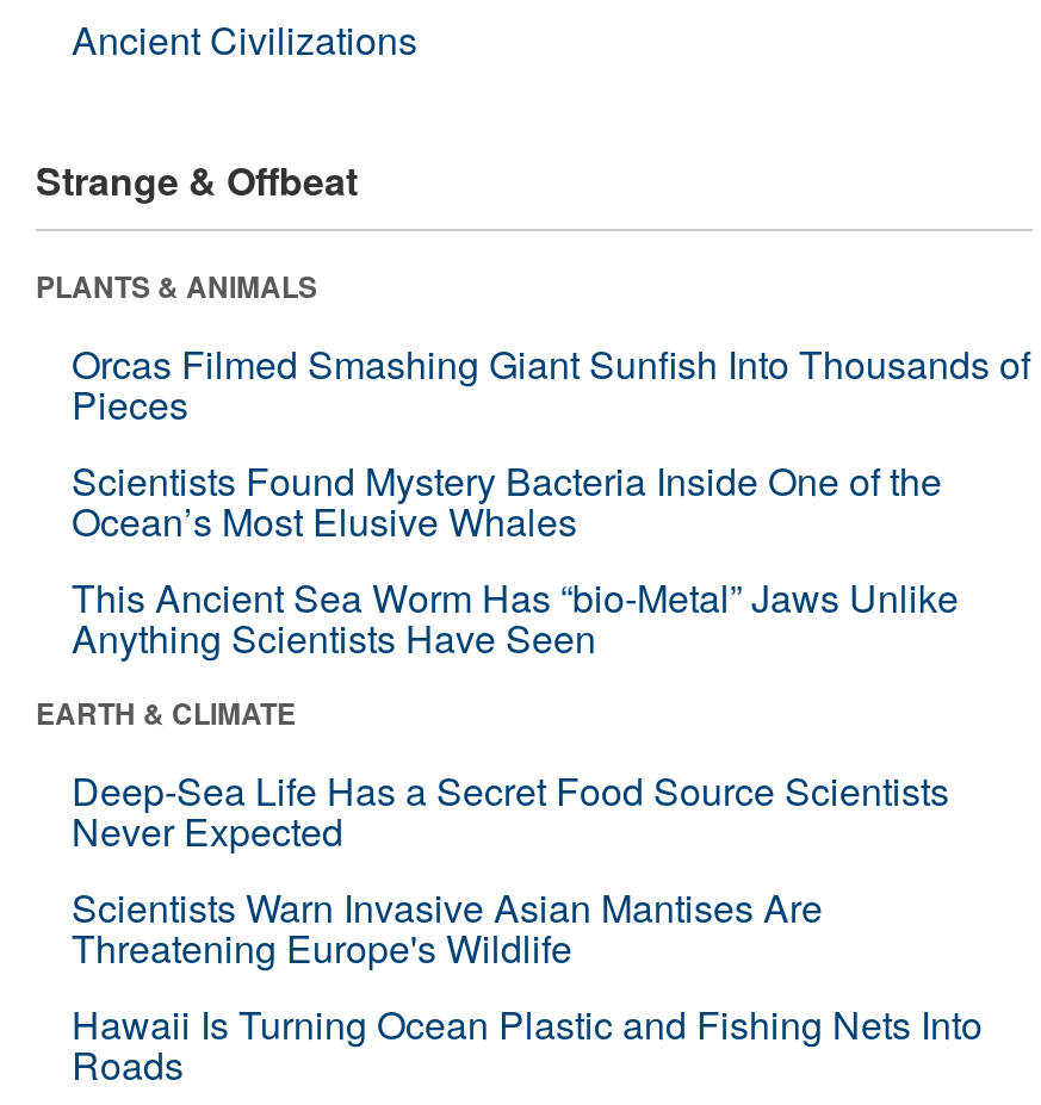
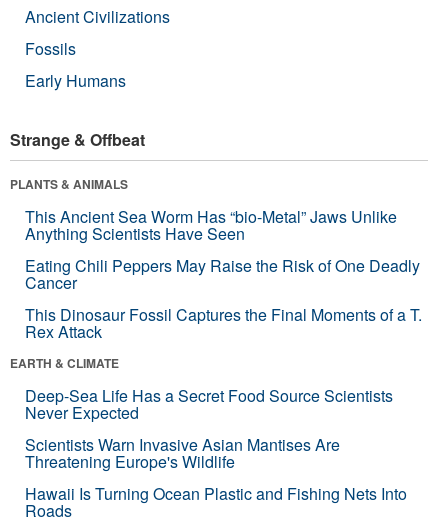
+ Fossils
+ Early Humans

- Orcas Filmed Smashing Giant Sunfish Into Thousands of
- Pieces
- Scientists Found Mystery Bacteria Inside One of the
- Ocean’s Most Elusive Whales

moved up: This Ancient Sea Worm Has “bio-Metal” Jaws Unlike | Anything Scientists Have Seen

+ Eating Chili Peppers May Raise the Risk of One Deadly
+ Cancer
+ This Dinosaur Fossil Captures the Final Moments of a T.
+ Rex Attack
